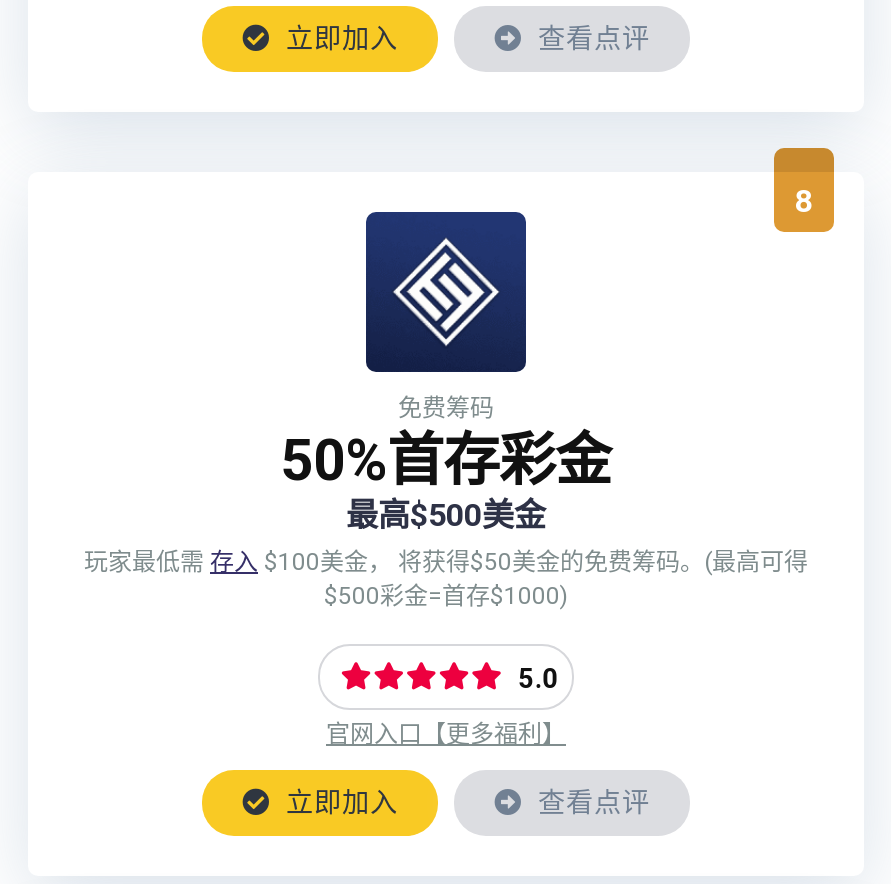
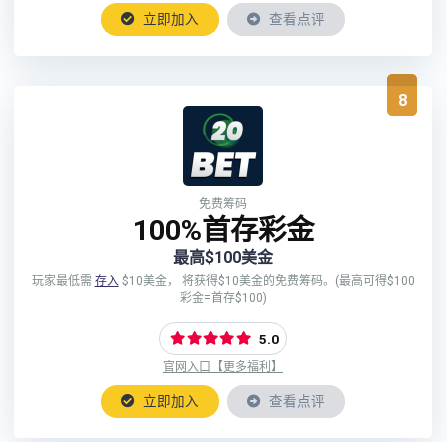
- [image]
- 50%首存彩金
- 最高$500美金
- 玩家最低需存入$100美金， 将获得$50美金的免费筹码。(最高可得
- $500彩金=首存$1000)
+ [image]
+ 100%首存彩金
+ 最高$100美金
+ 玩家最低需存入$10美金， 将获得$10美金的免费筹码。(最高可得$100
+ 彩金=首存$100)
